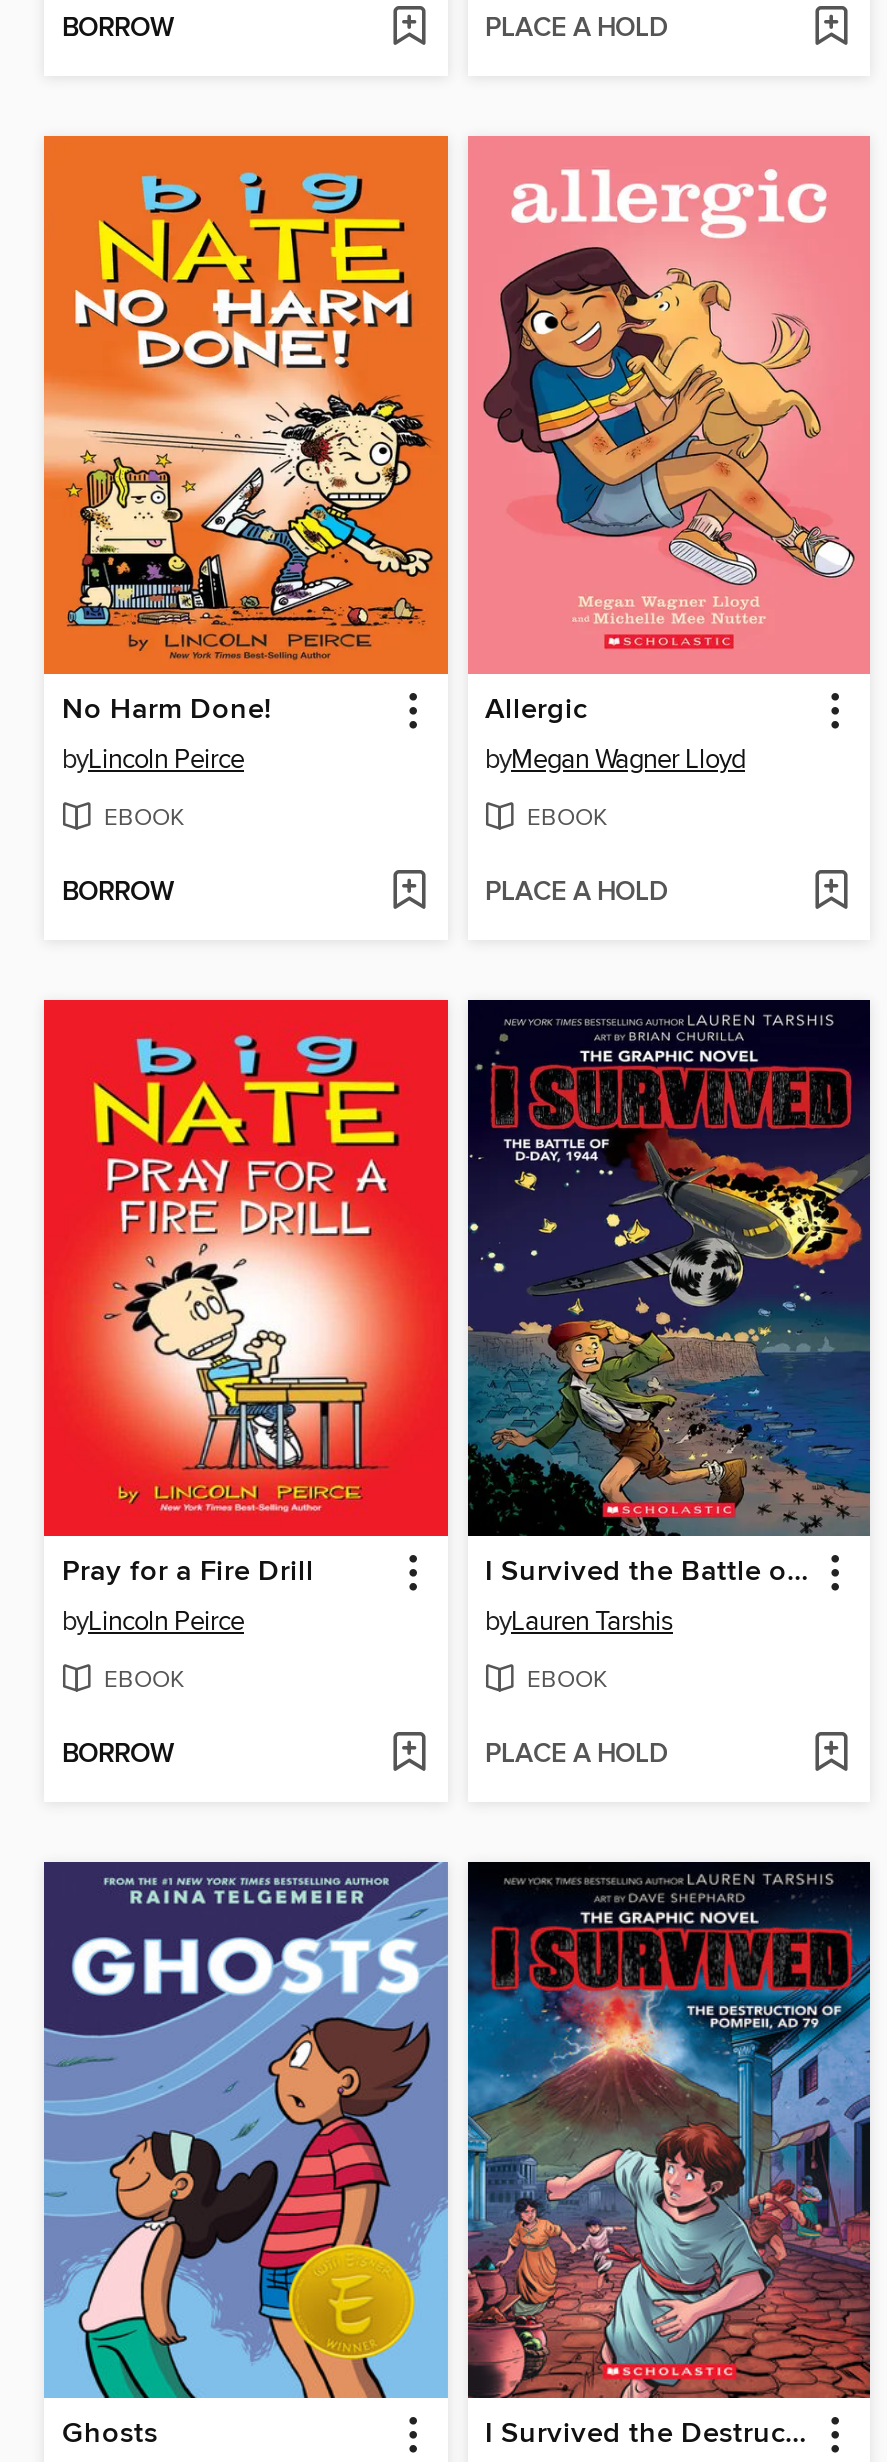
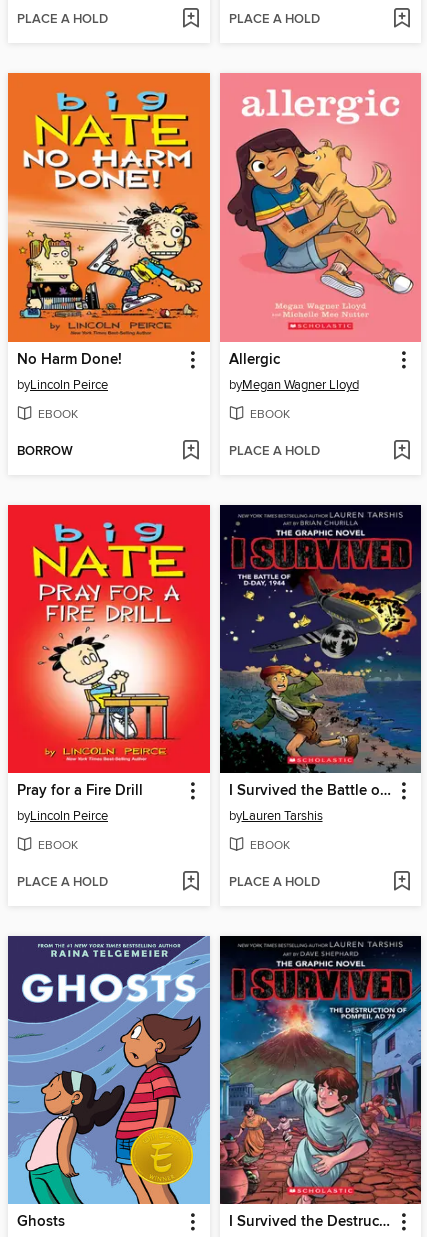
- BORROW
+ PLACE A HOLD

- BORROW
+ PLACE A HOLD
